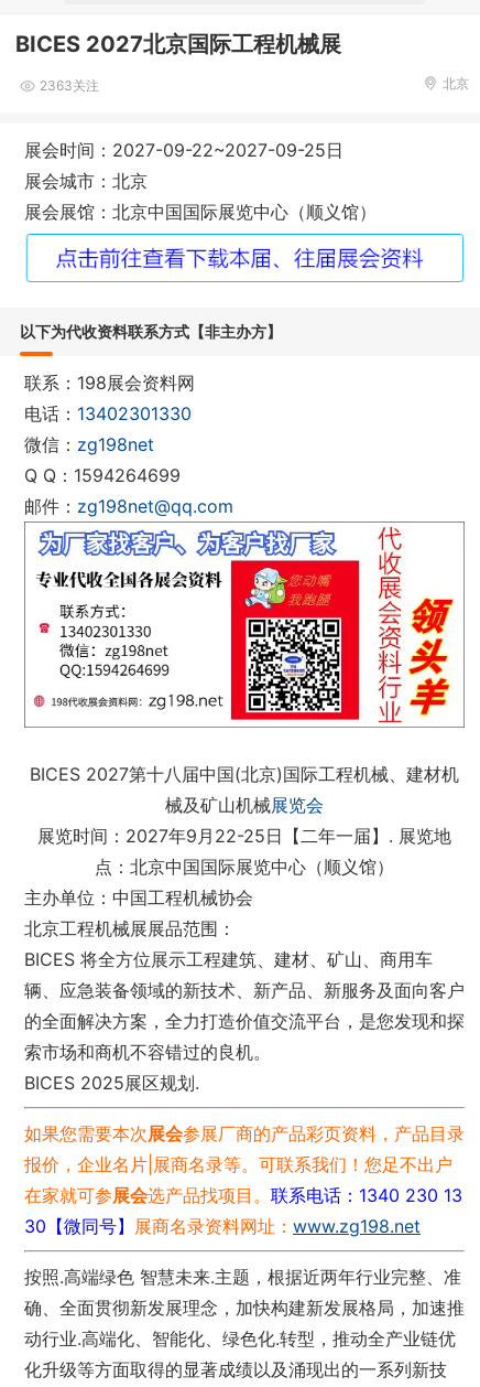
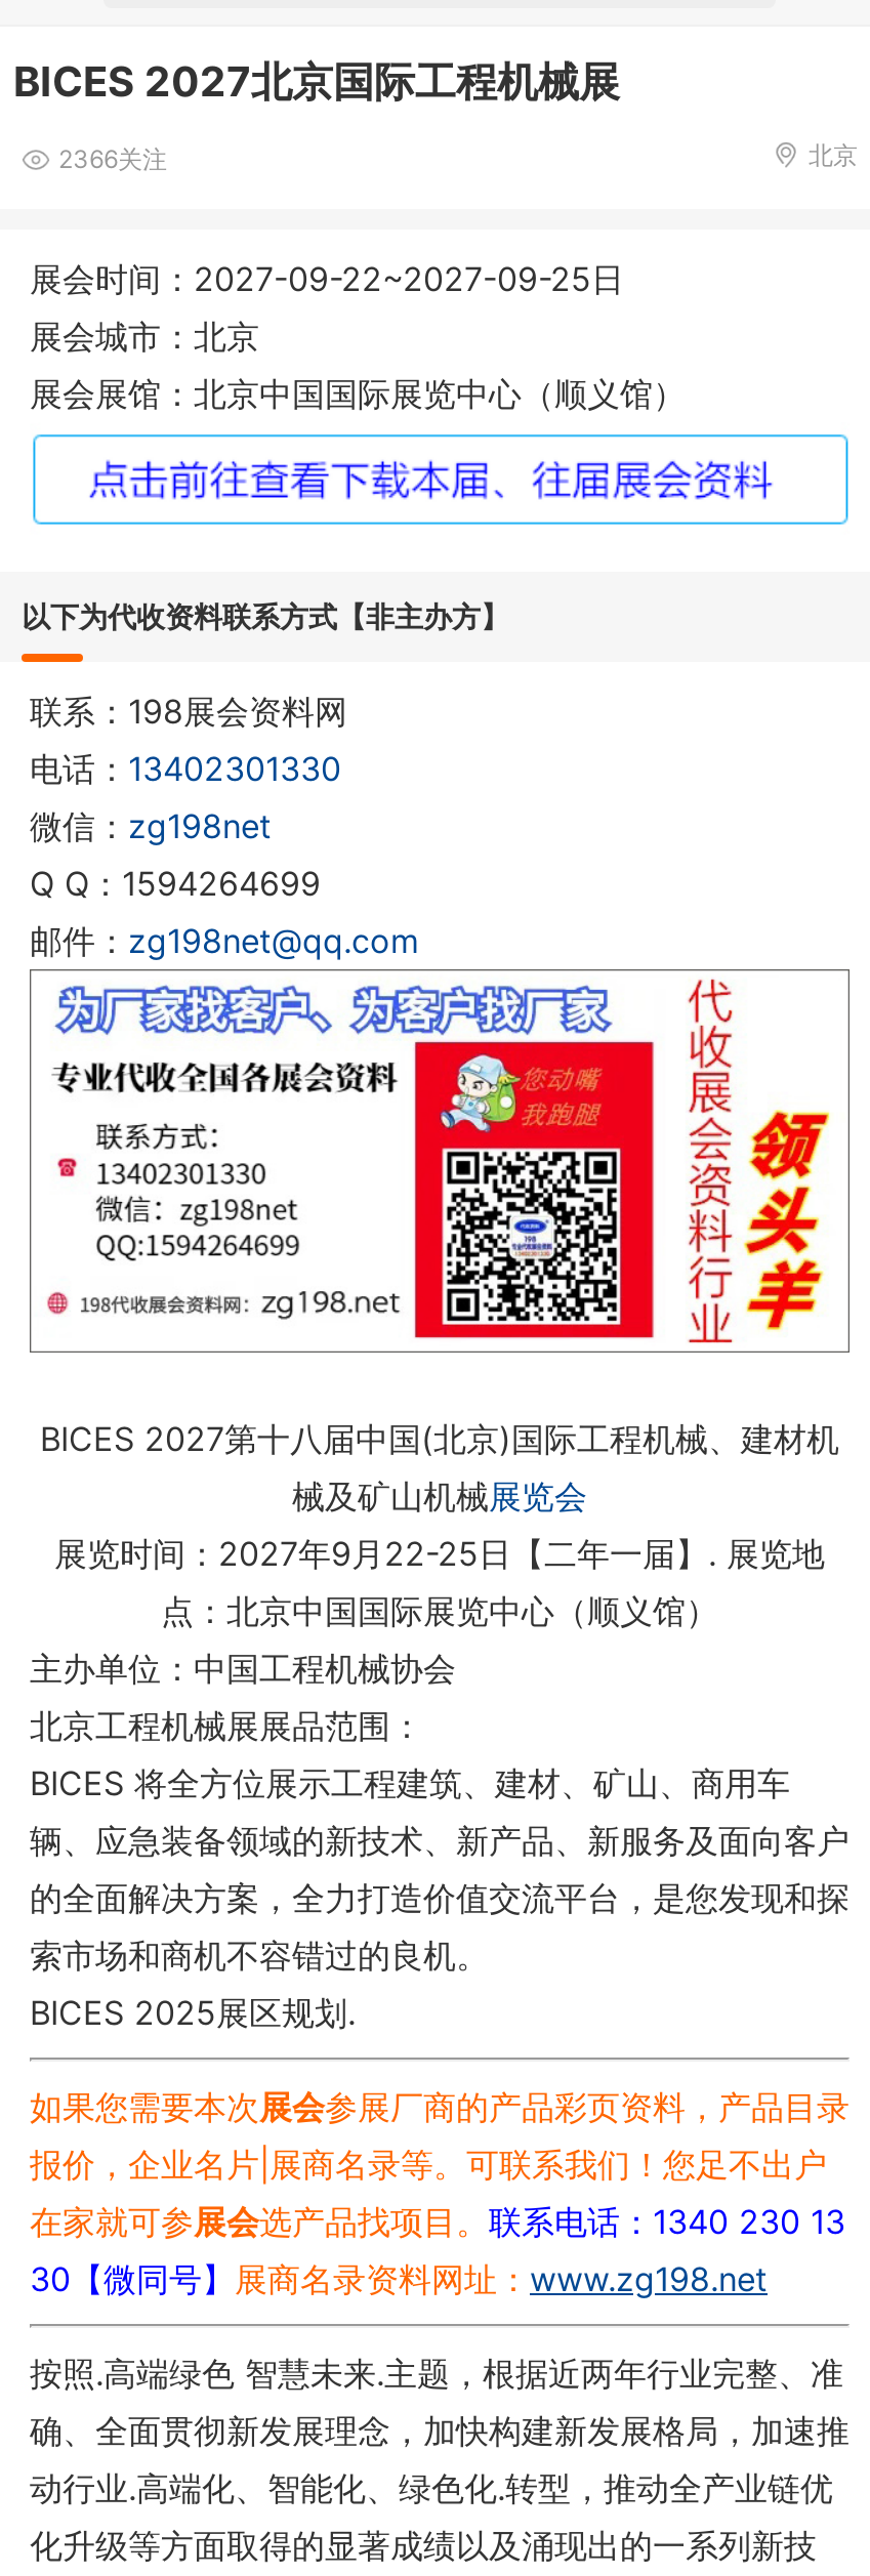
- 2363关注
+ 2366关注
